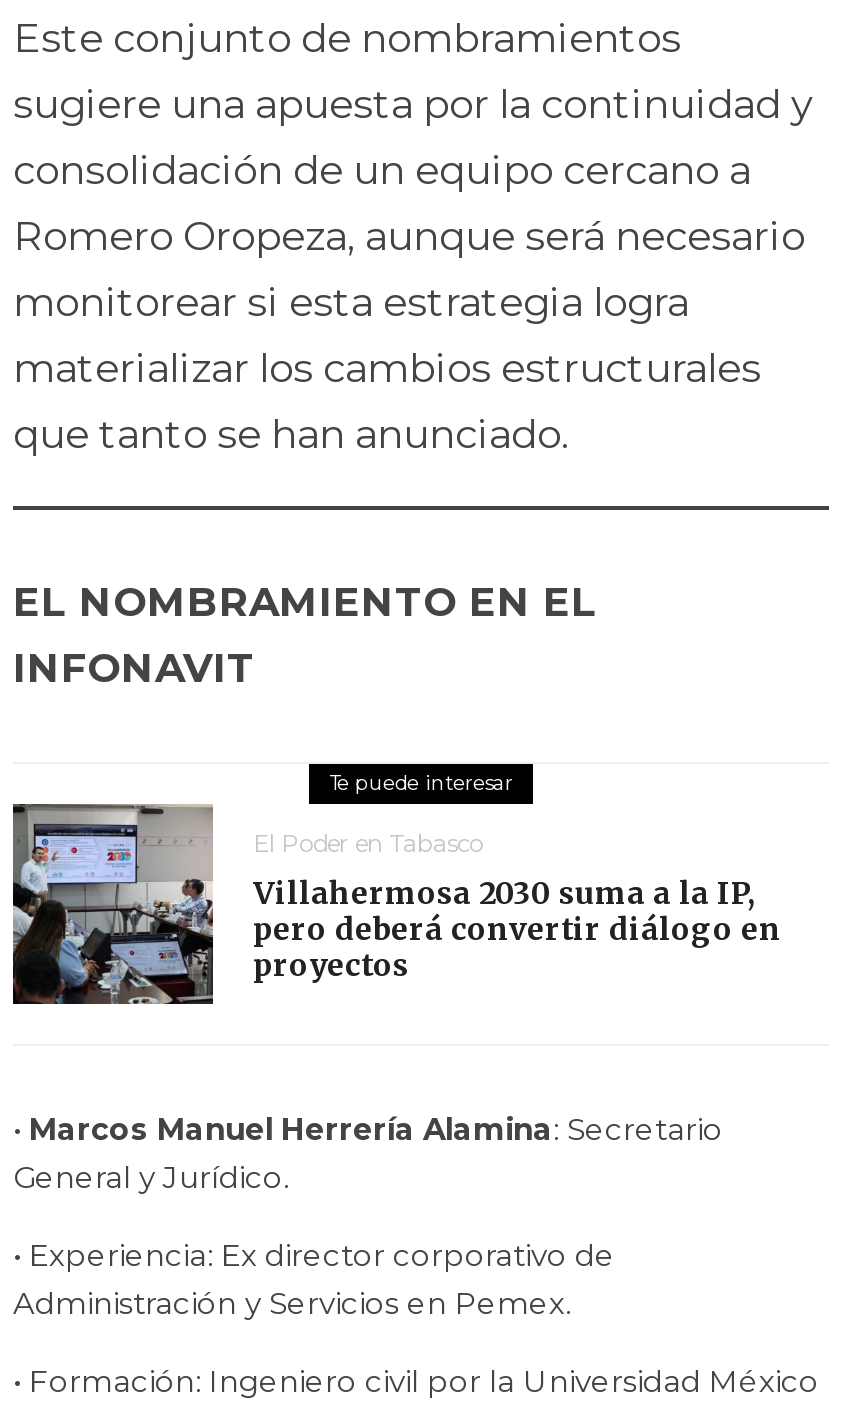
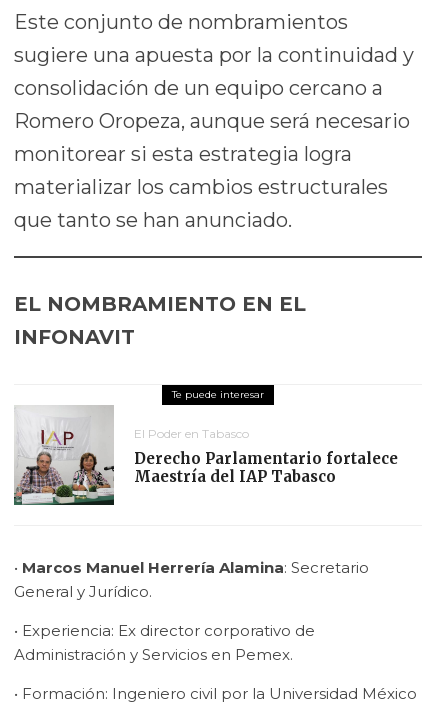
- [image]
- Villahermosa 2030 suma a la IP,
- pero deberá convertir diálogo en
- proyectos
+ [image]
+ Derecho Parlamentario fortalece
+ Maestría del IAP Tabasco
